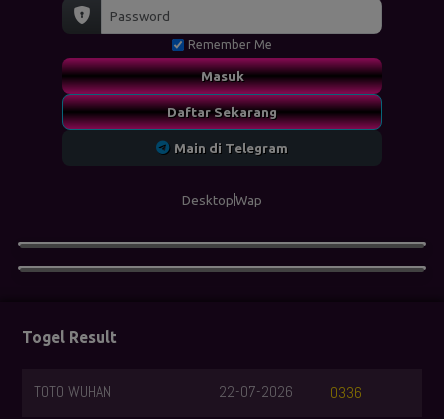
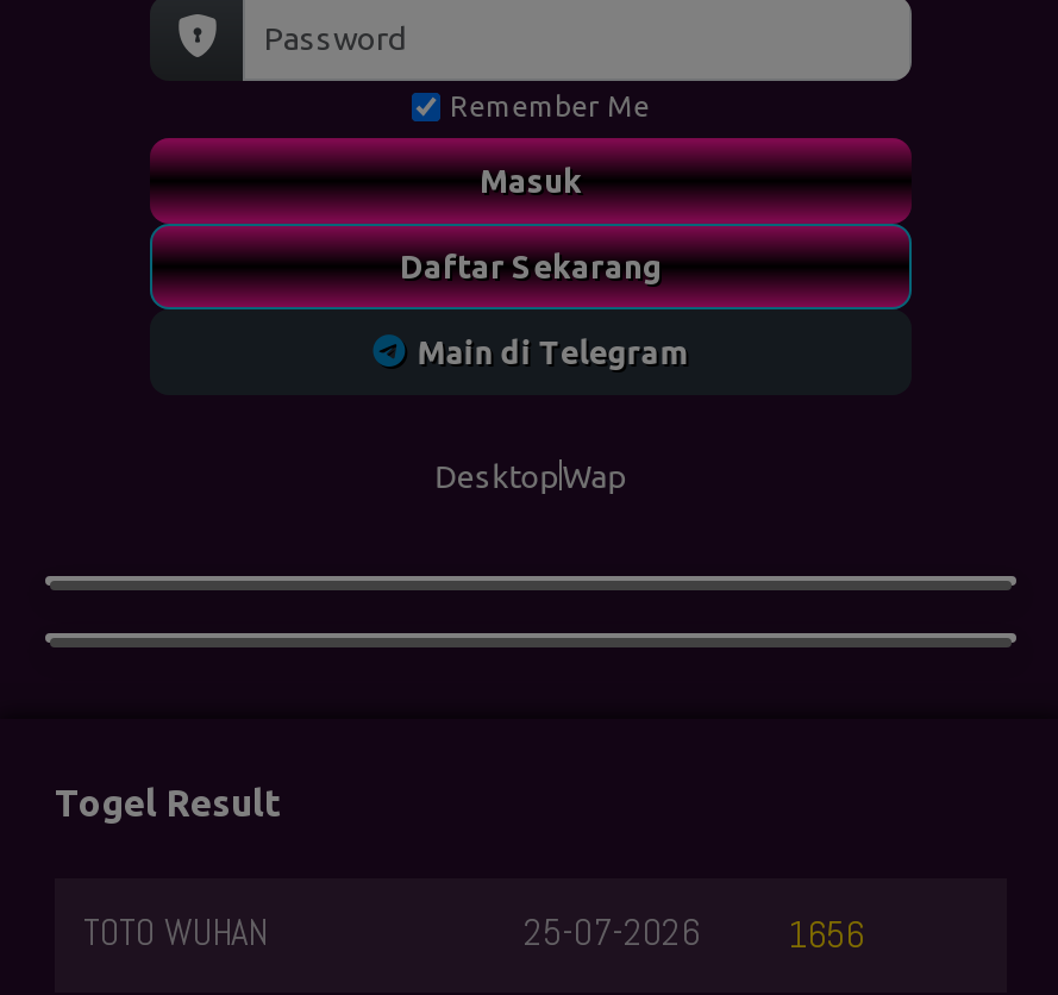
- 22-07-2026
+ 25-07-2026

- 0336
+ 1656
